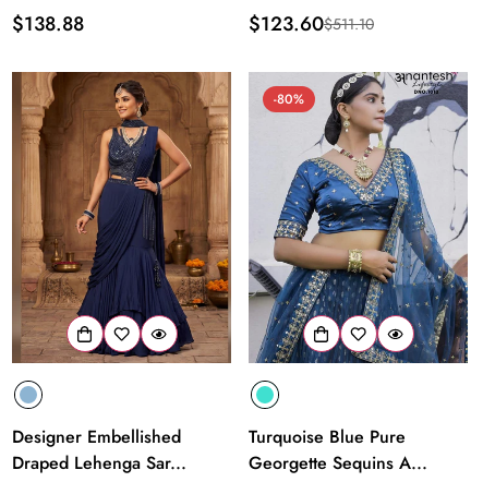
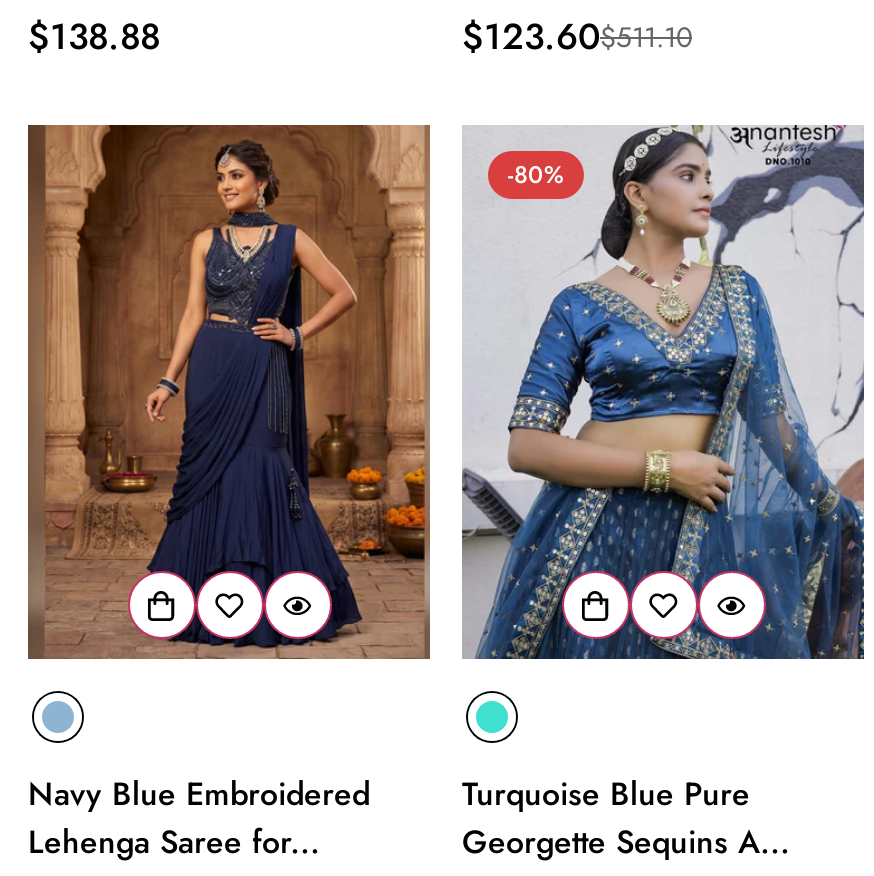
- Designer Embellished
- Draped Lehenga Sar...
+ Navy Blue Embroidered
+ Lehenga Saree for...
